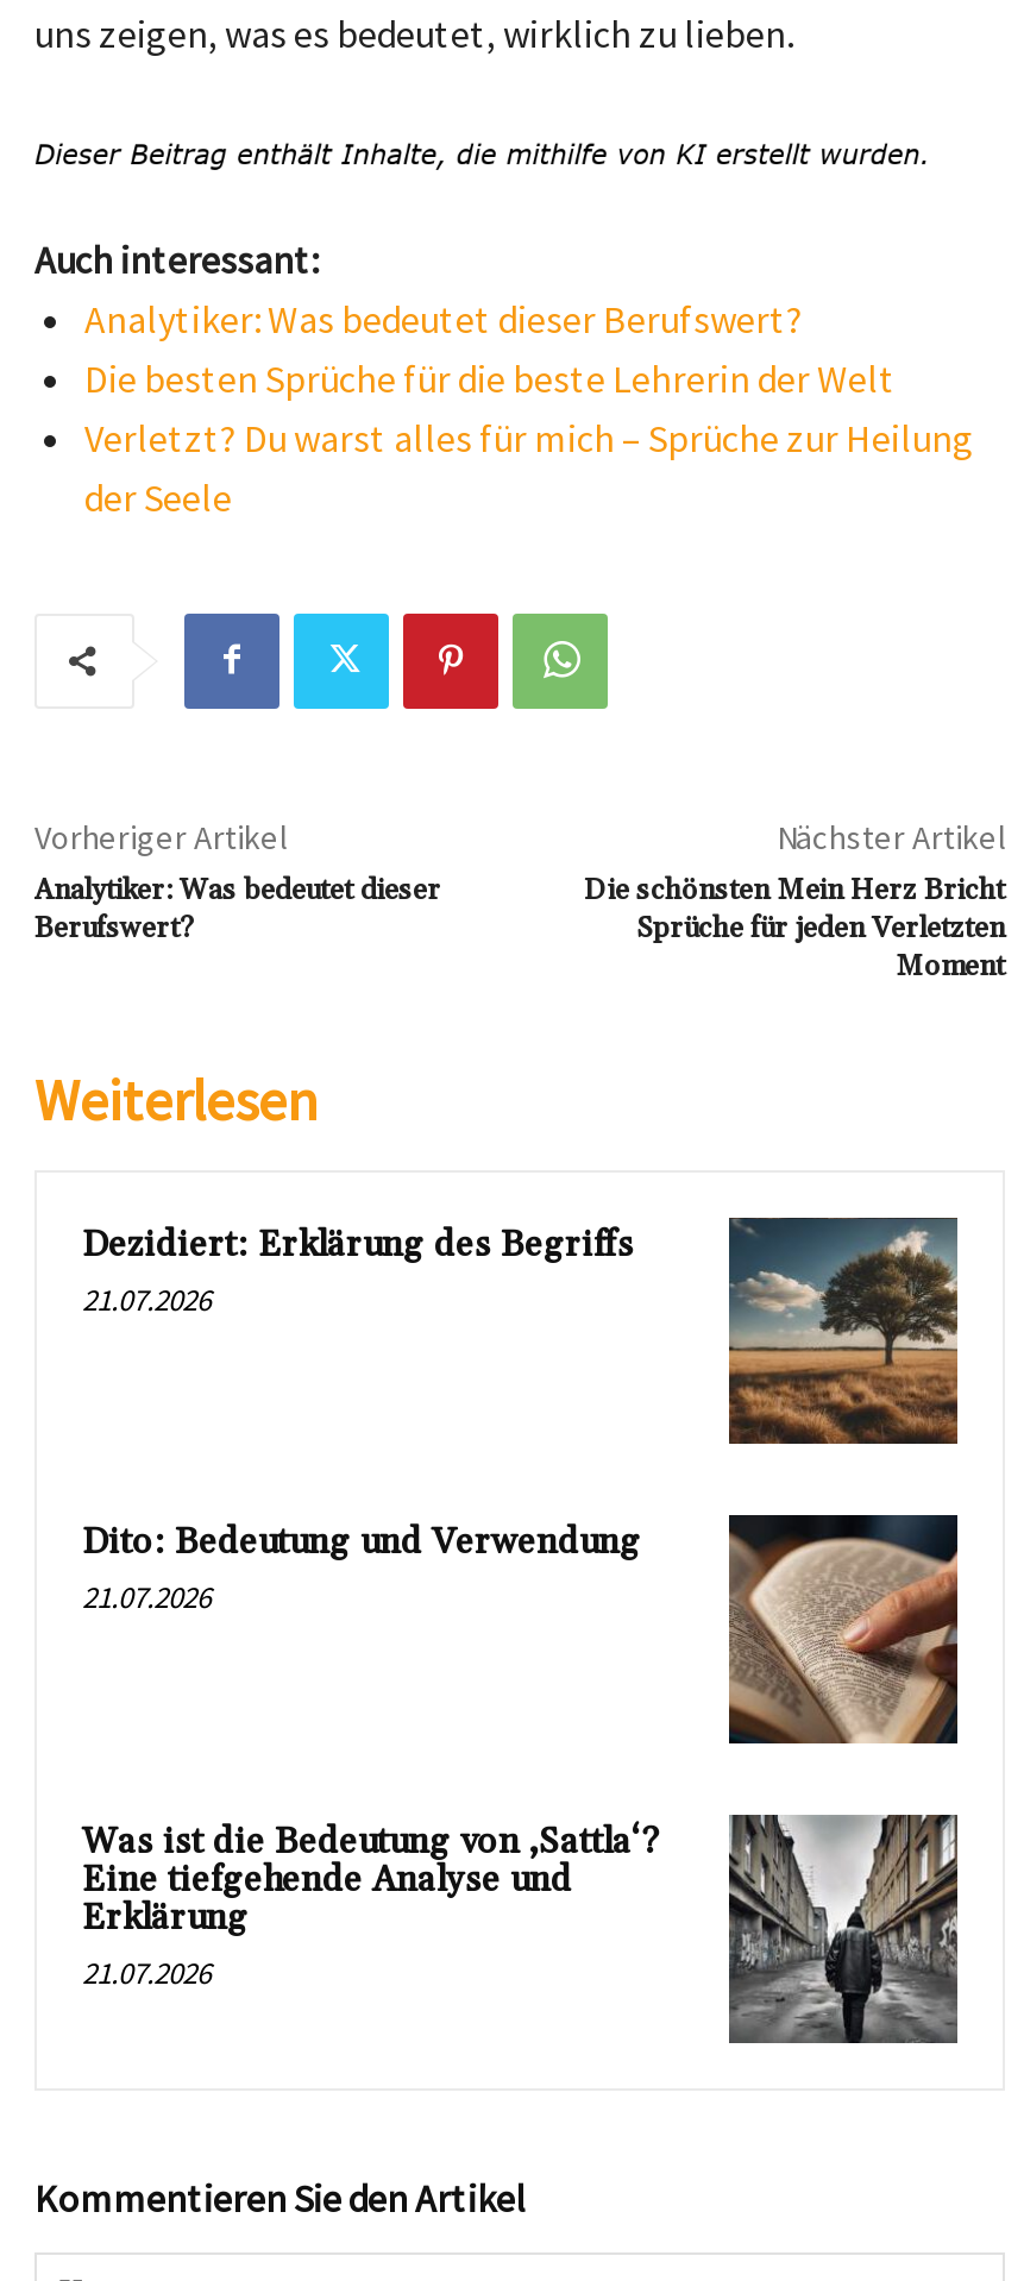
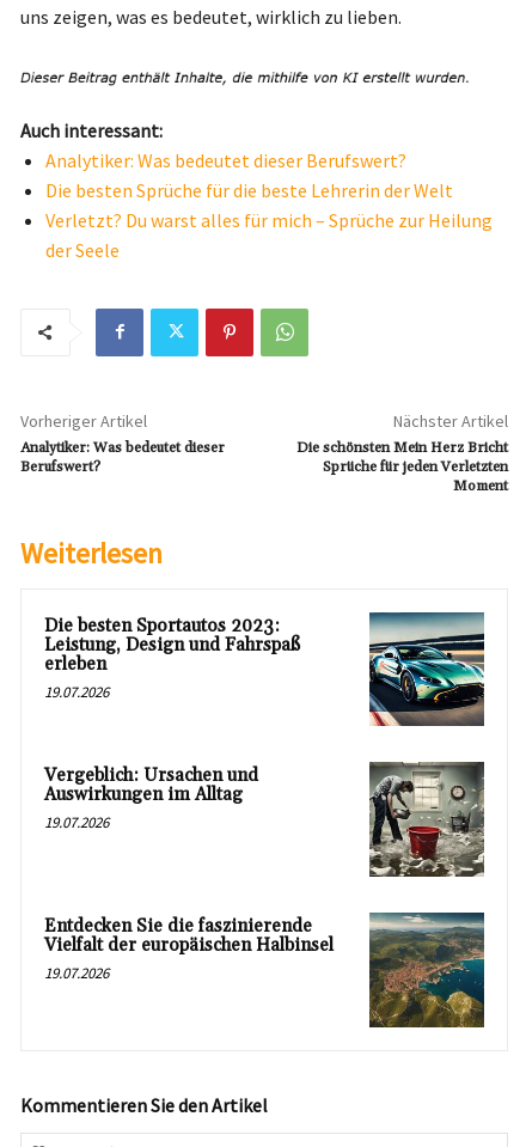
- Dezidiert: Erklärung des Begriffs
- 21.07.2026
+ Die besten Sportautos 2023:
+ Leistung, Design und Fahrspaß
+ erleben
+ 19.07.2026

- [image]
+ [image]

- Dito: Bedeutung und Verwendung
- 21.07.2026
+ Vergeblich: Ursachen und
+ Auswirkungen im Alltag
+ 19.07.2026

- [image]
+ [image]

- [image]
- Was ist die Bedeutung von ‚Sattla‘?
- Eine tiefgehende Analyse und
- Erklärung
- 21.07.2026
+ [image]
+ Entdecken Sie die faszinierende
+ Vielfalt der europäischen Halbinsel
+ 19.07.2026
